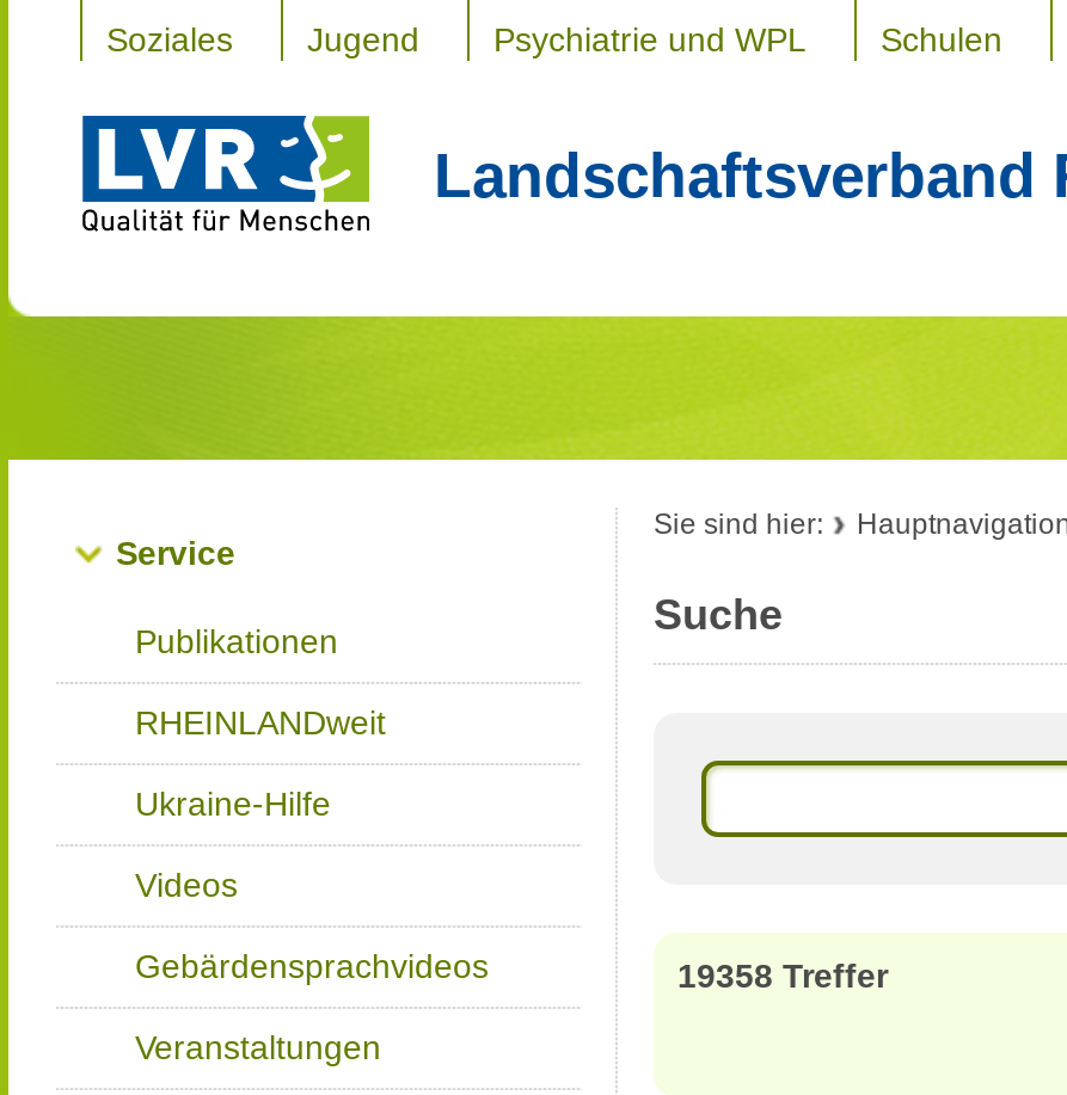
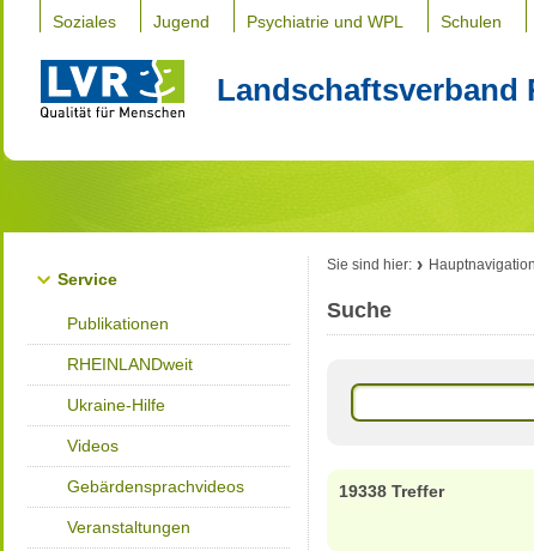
- 19358 Treffer
+ 19338 Treffer
